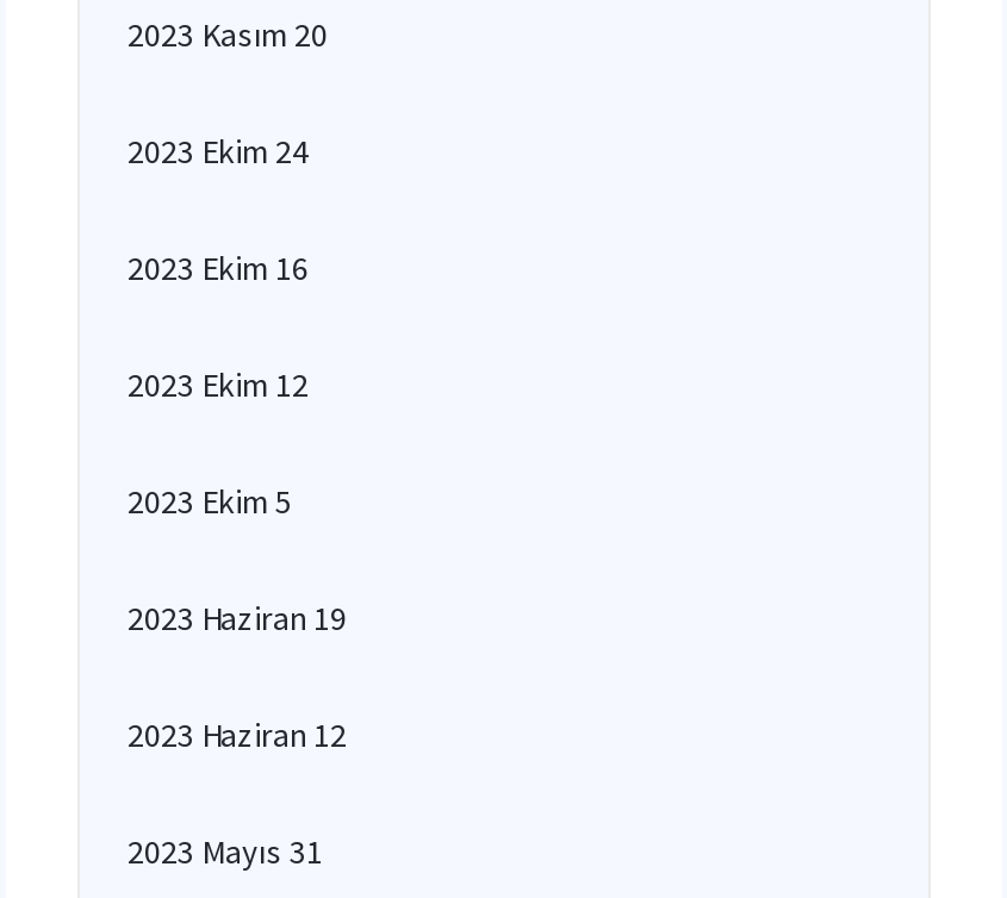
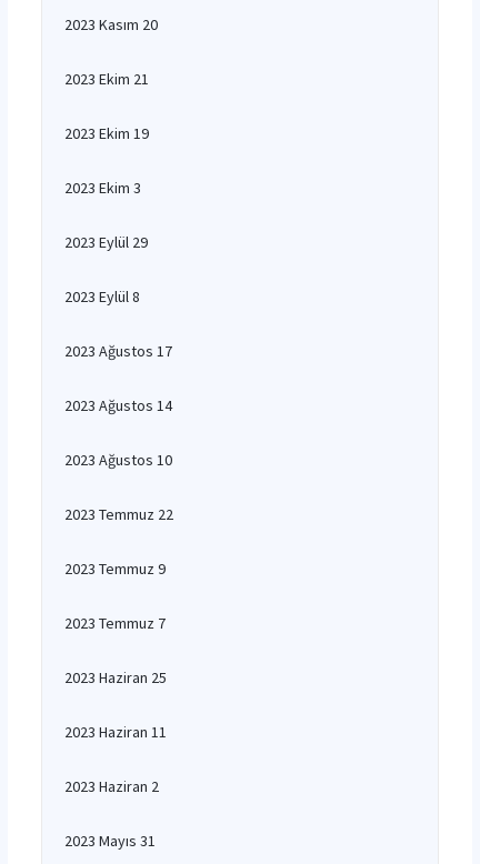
- 2023 Ekim 24
- 2023 Ekim 16
- 2023 Ekim 12
- 2023 Ekim 5
- 2023 Haziran 19
- 2023 Haziran 12
+ 2023 Ekim 21
+ 2023 Ekim 19
+ 2023 Ekim 3
+ 2023 Eylül 29
+ 2023 Eylül 8
+ 2023 Ağustos 17
+ 2023 Ağustos 14
+ 2023 Ağustos 10
+ 2023 Temmuz 22
+ 2023 Temmuz 9
+ 2023 Temmuz 7
+ 2023 Haziran 25
+ 2023 Haziran 11
+ 2023 Haziran 2
